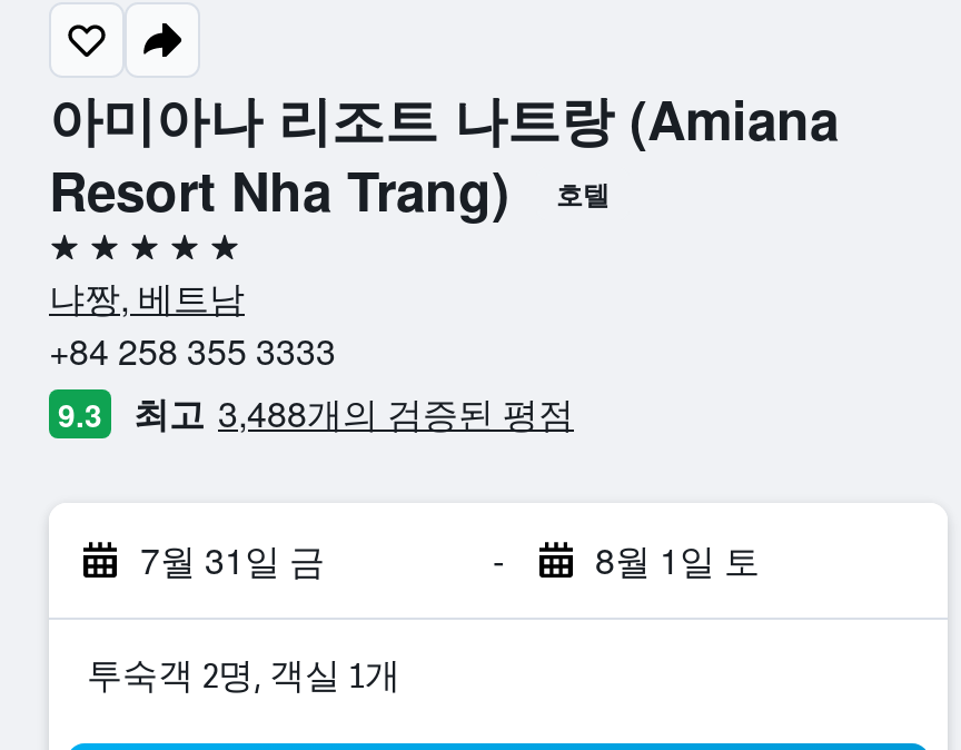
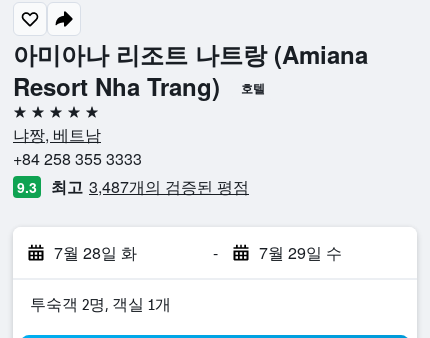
- 최고 3,488개의 검증된 평점
+ 최고 3,487개의 검증된 평점

- 7월 31일 금
+ 7월 28일 화

- 8월 1일 토
+ 7월 29일 수
